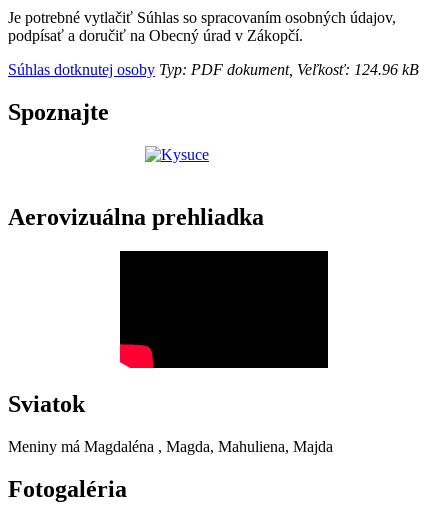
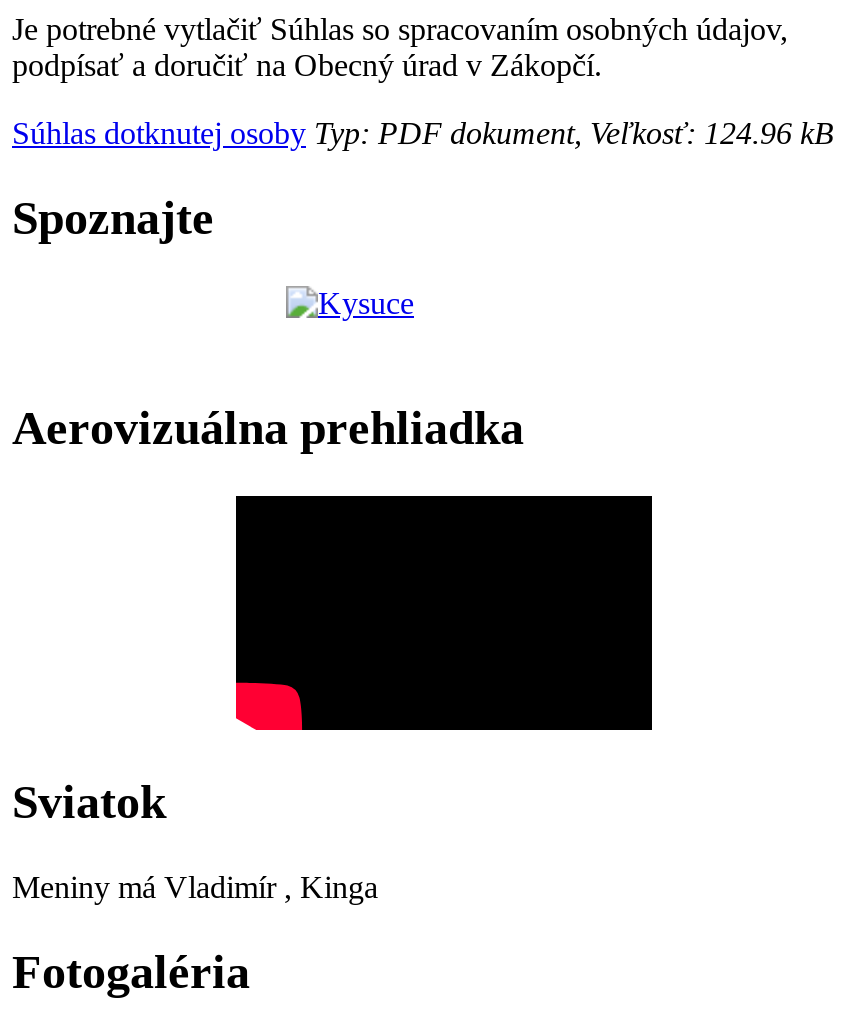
- Meniny má Magdaléna , Magda, Mahuliena, Majda
+ Meniny má Vladimír , Kinga
